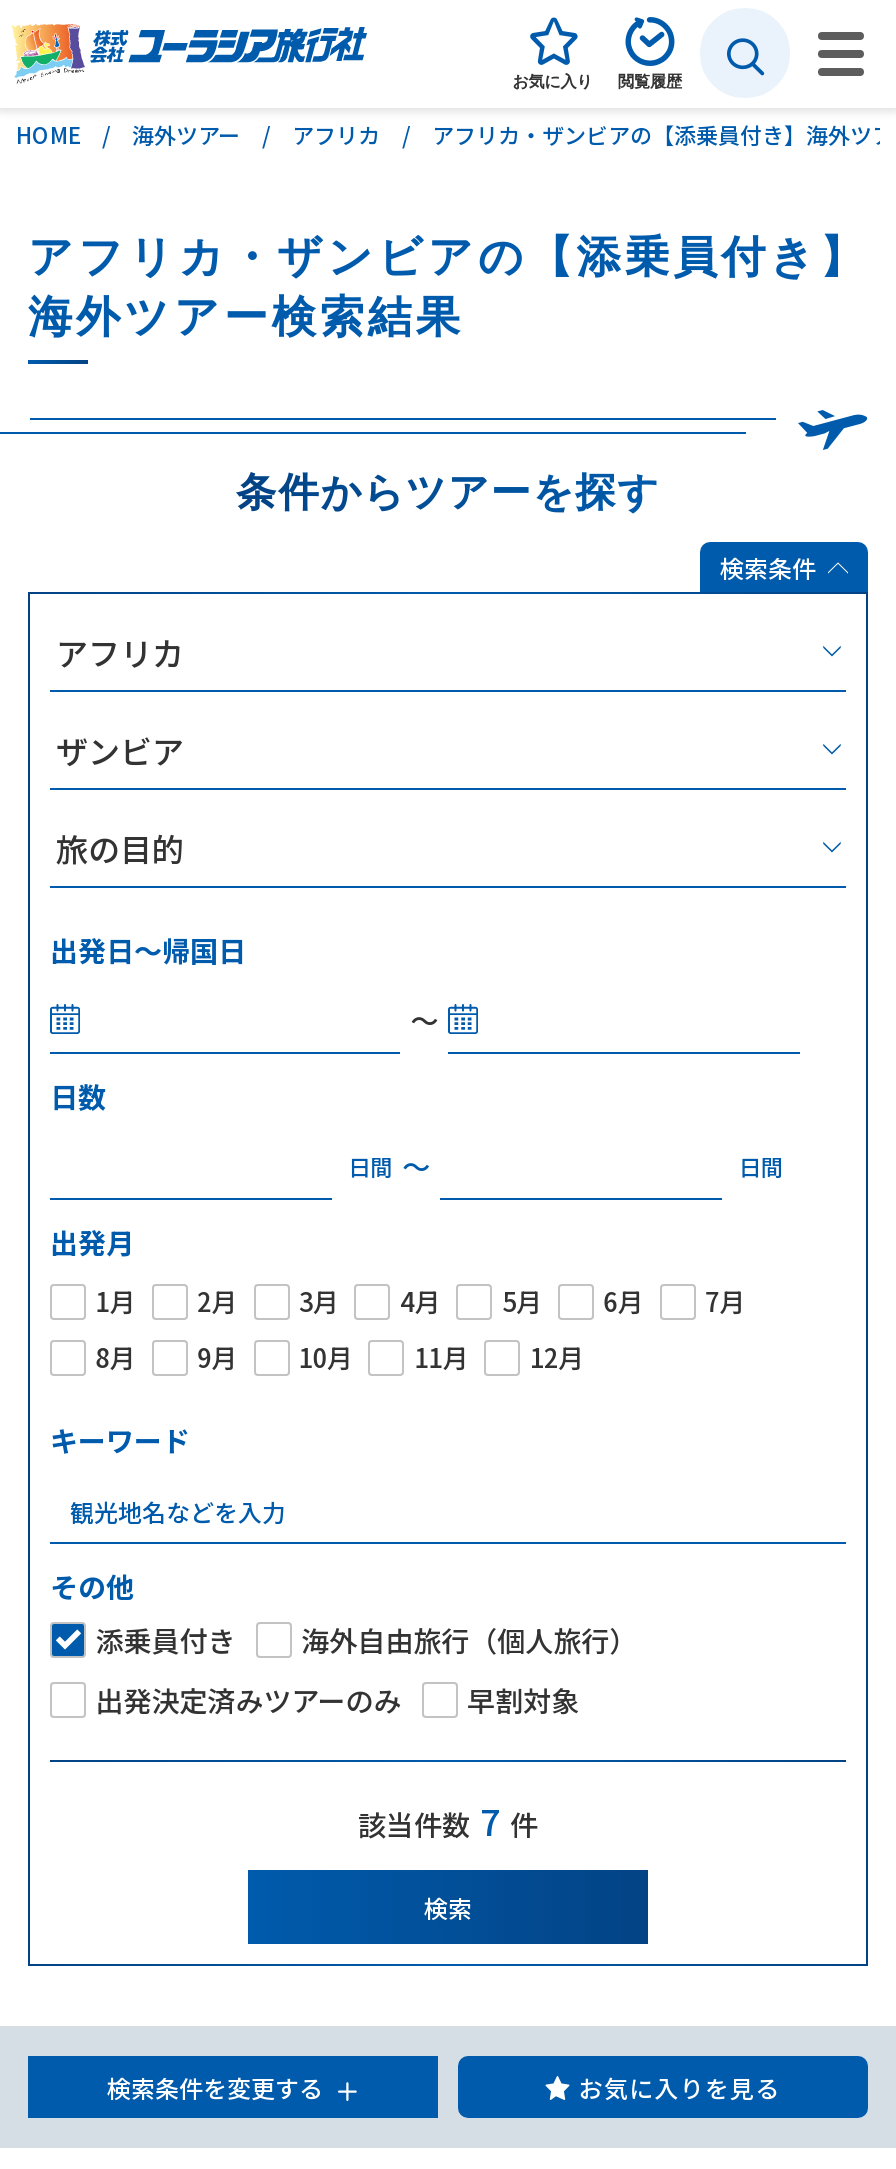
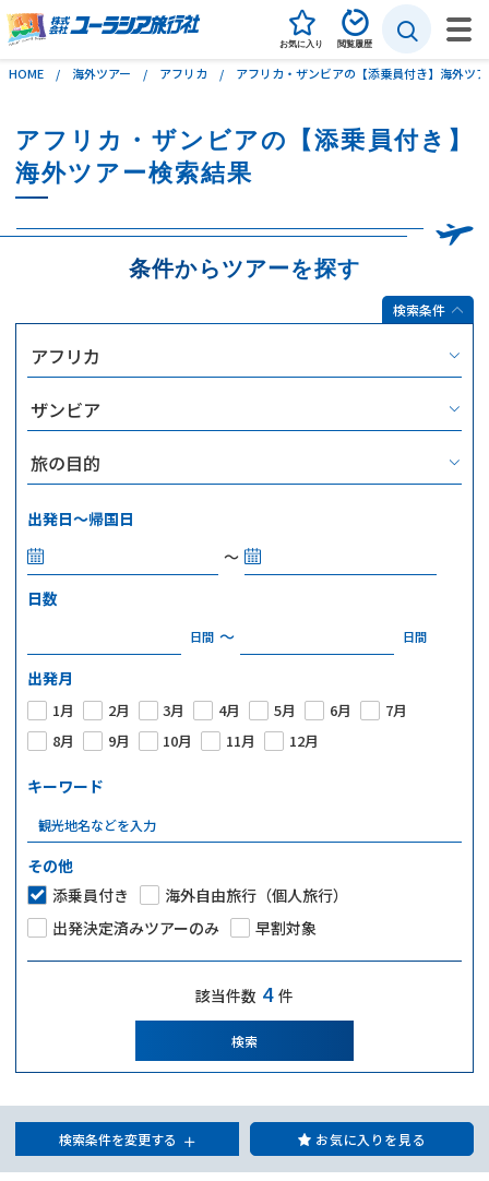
- 該当件数 7 件
+ 該当件数 4 件
